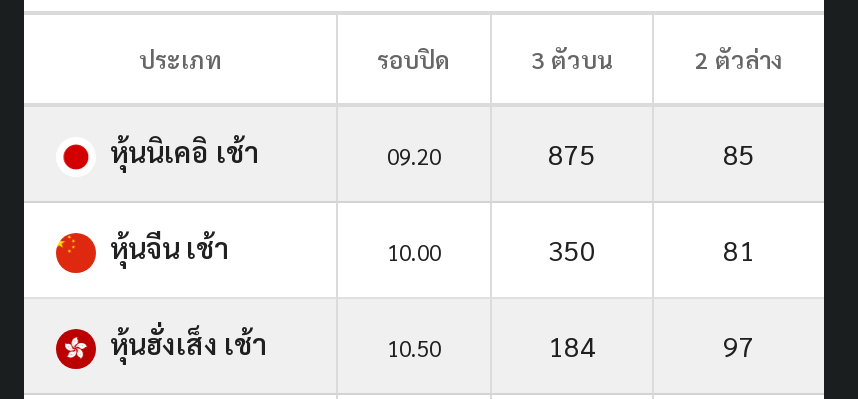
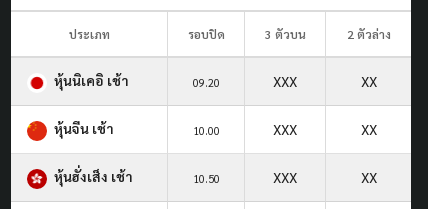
- 875
- 85
+ XXX
+ XX

- 350
- 81
+ XXX
+ XX

- 184
- 97
+ XXX
+ XX
